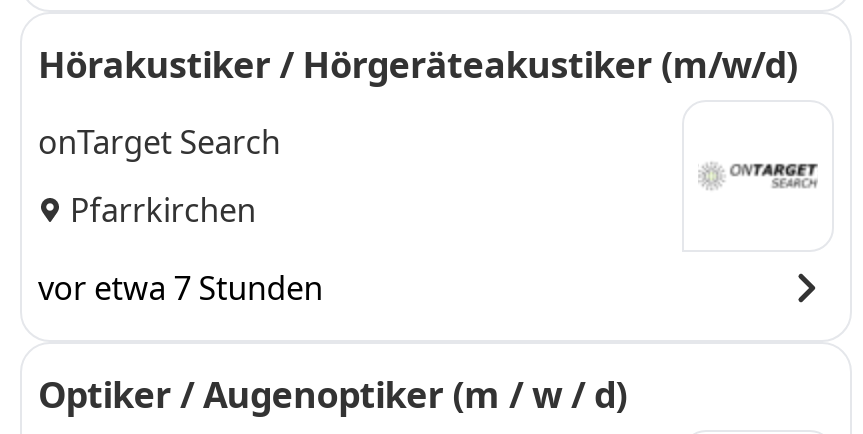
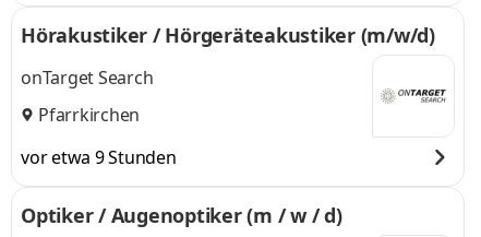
- vor etwa 7 Stunden
+ vor etwa 9 Stunden
